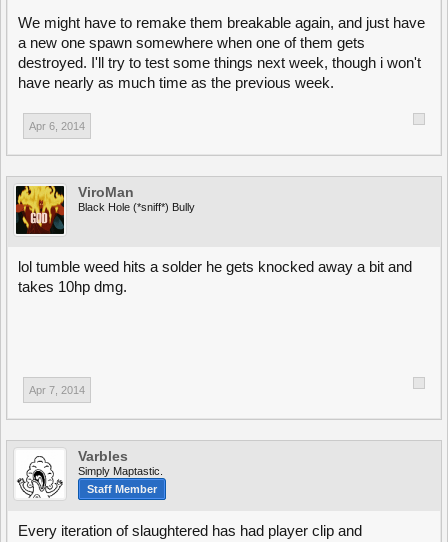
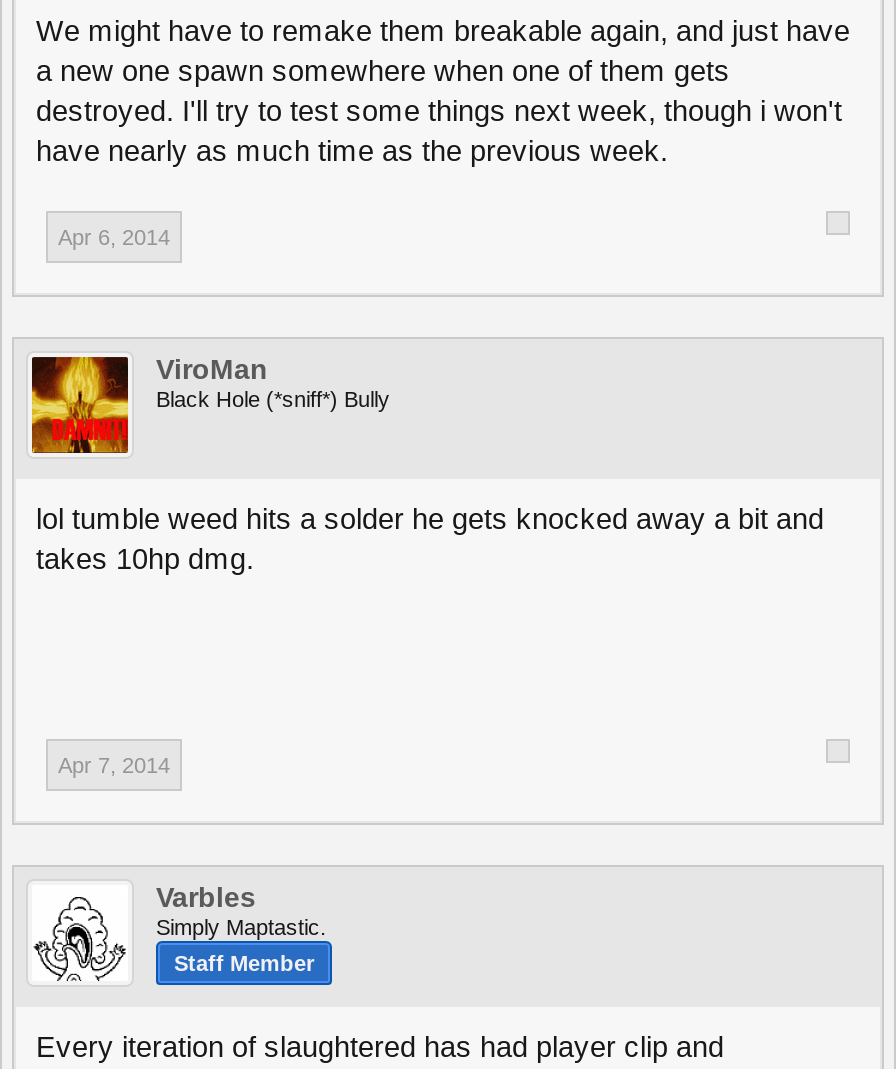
- [image]
+ [image]
